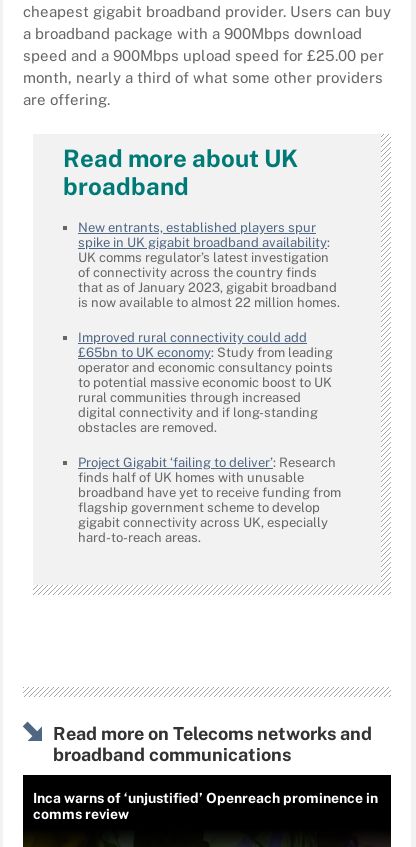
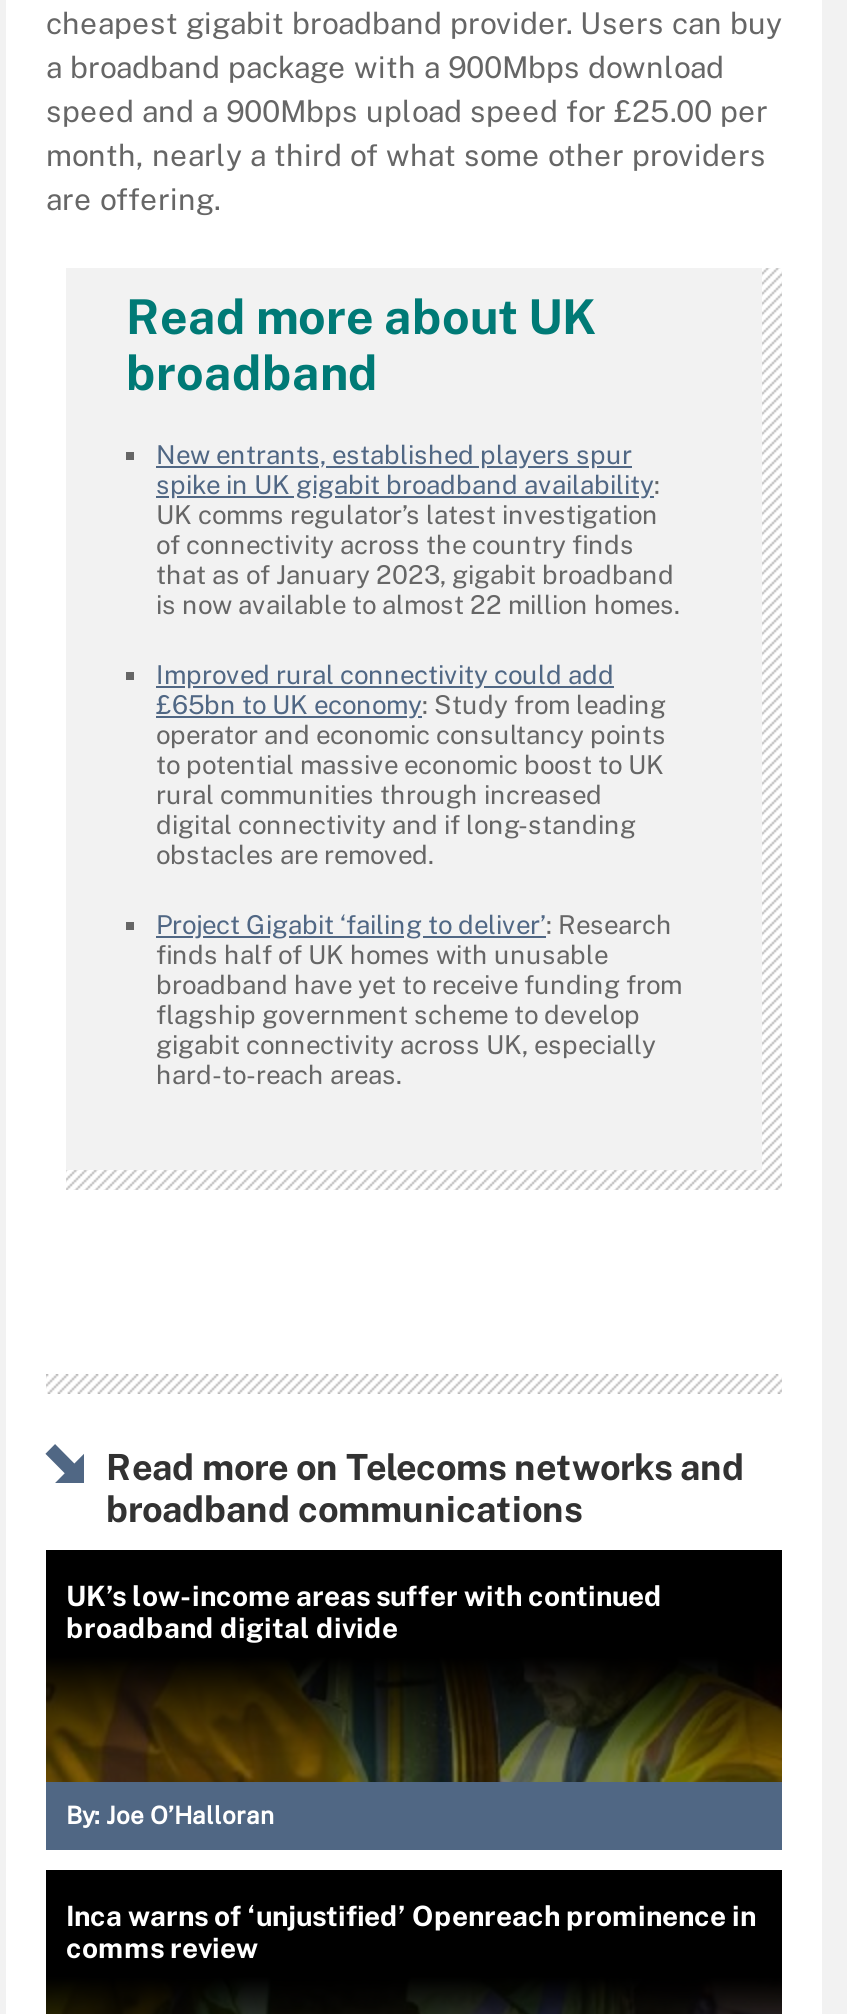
+ [image]
+ By: Joe O’Halloran

+ UK’s low-income areas suffer with continued
+ broadband digital divide
